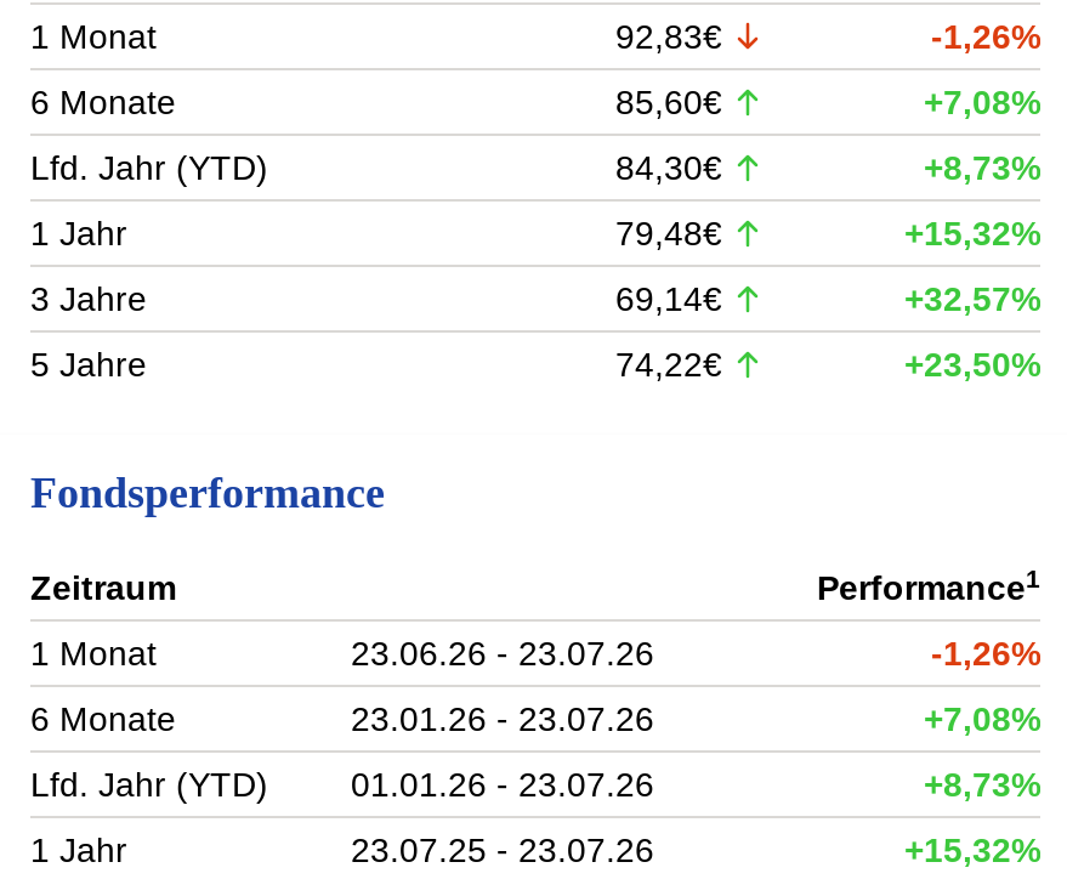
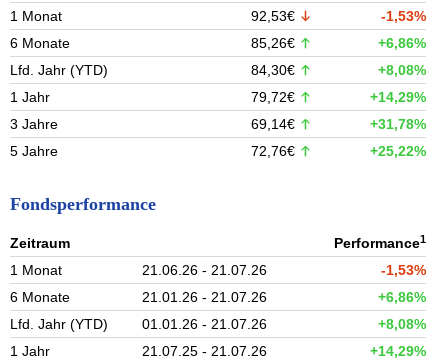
- 92,83€
+ 92,53€

- -1,26%
+ -1,53%

- 85,60€
+ 85,26€

- +7,08%
+ +6,86%

- +8,73%
+ +8,08%

- 79,48€
+ 79,72€

- +15,32%
+ +14,29%

- +32,57%
+ +31,78%

- 74,22€
+ 72,76€

- +23,50%
+ +25,22%

- 23.06.26 - 23.07.26
+ 21.06.26 - 21.07.26

- -1,26%
+ -1,53%

- 23.01.26 - 23.07.26
+ 21.01.26 - 21.07.26

- +7,08%
+ +6,86%

- 01.01.26 - 23.07.26
+ 01.01.26 - 21.07.26

- +8,73%
+ +8,08%

- 23.07.25 - 23.07.26
+ 21.07.25 - 21.07.26

- +15,32%
+ +14,29%
